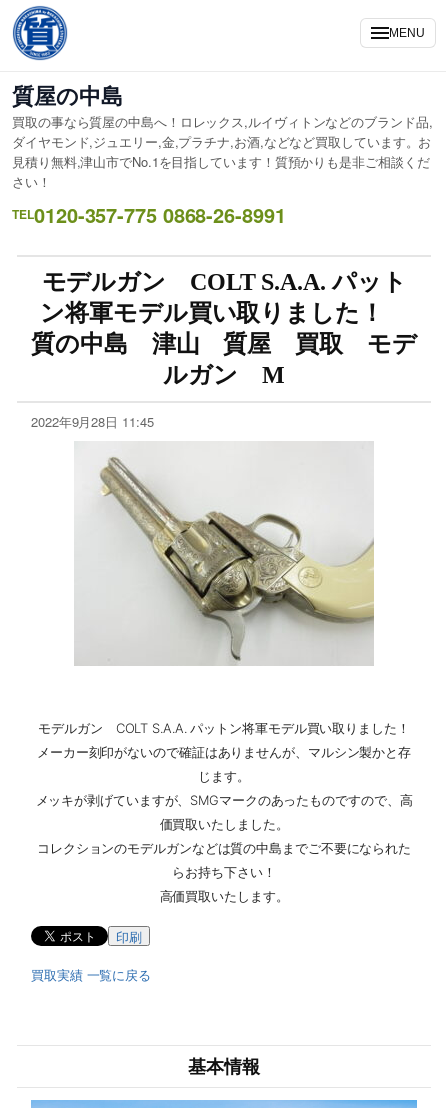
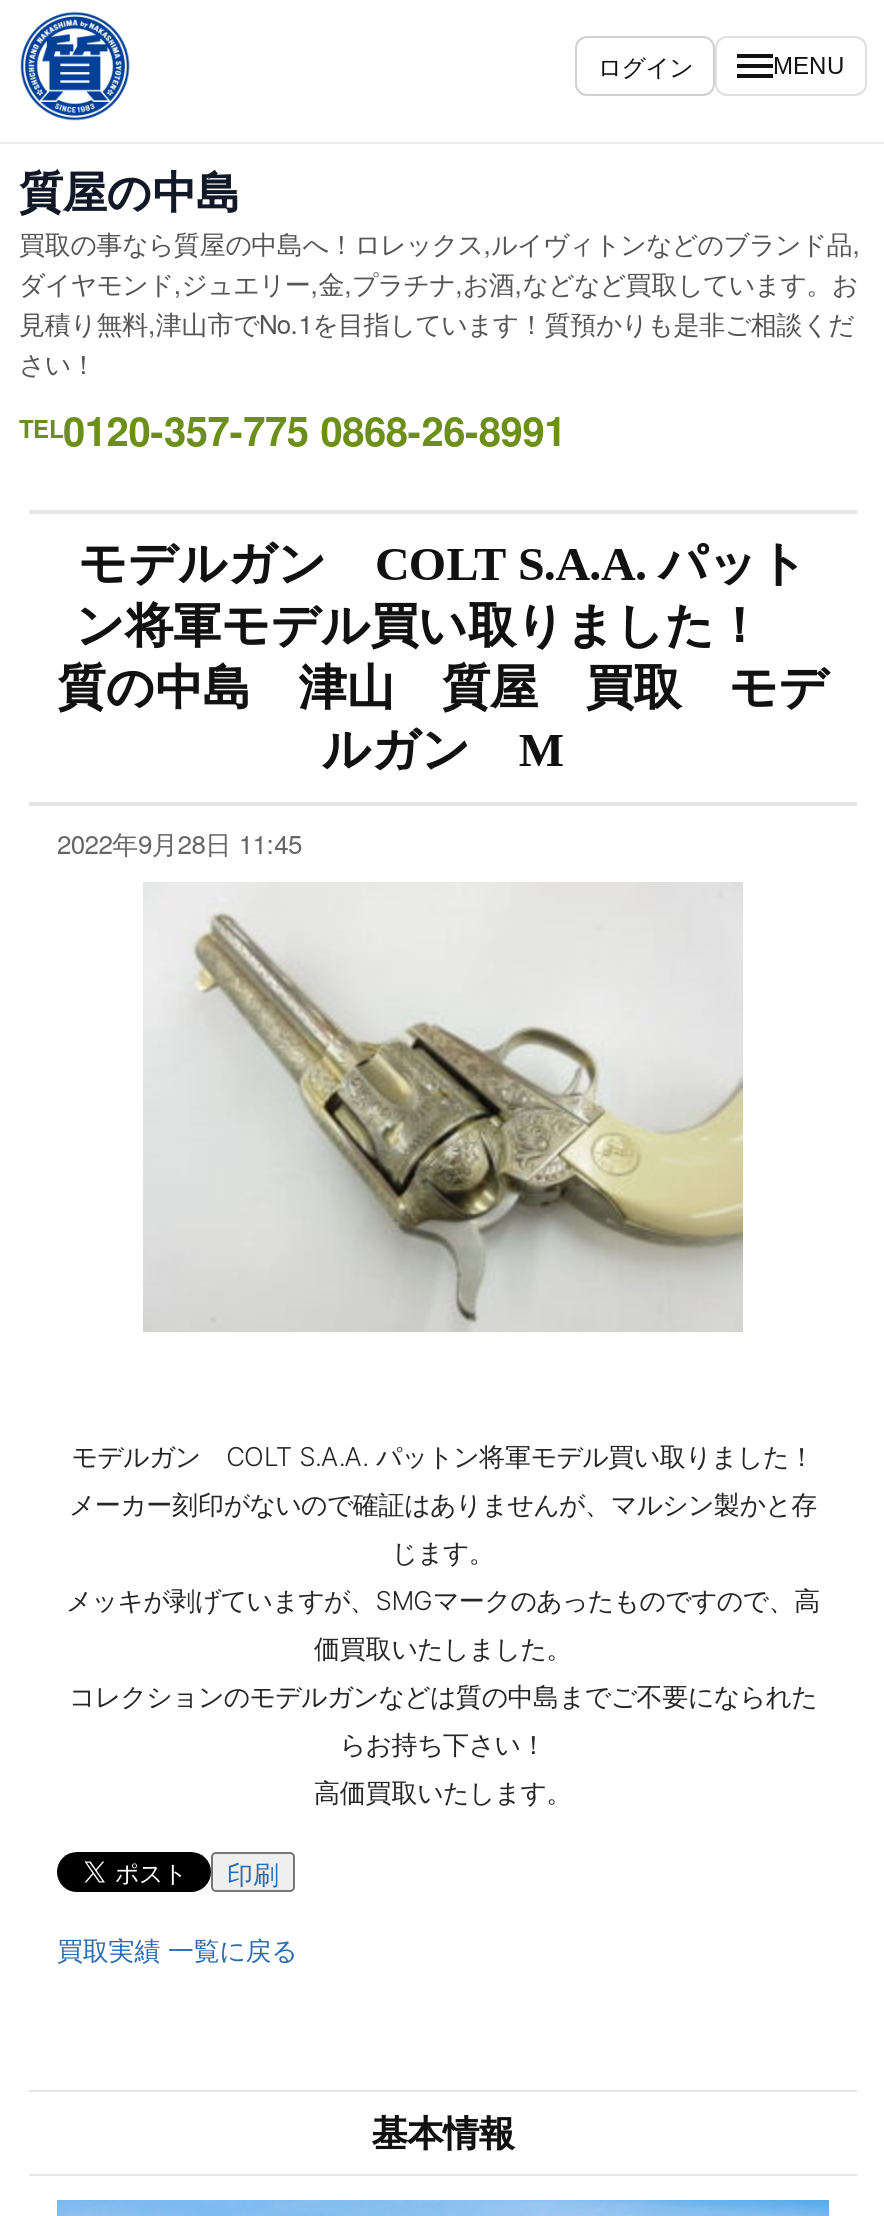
+ ログイン
